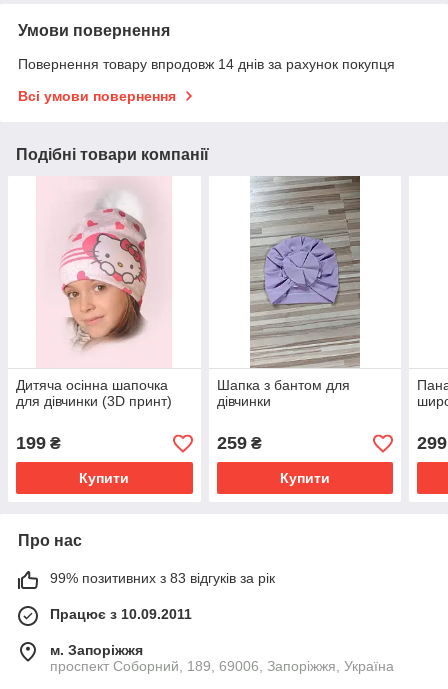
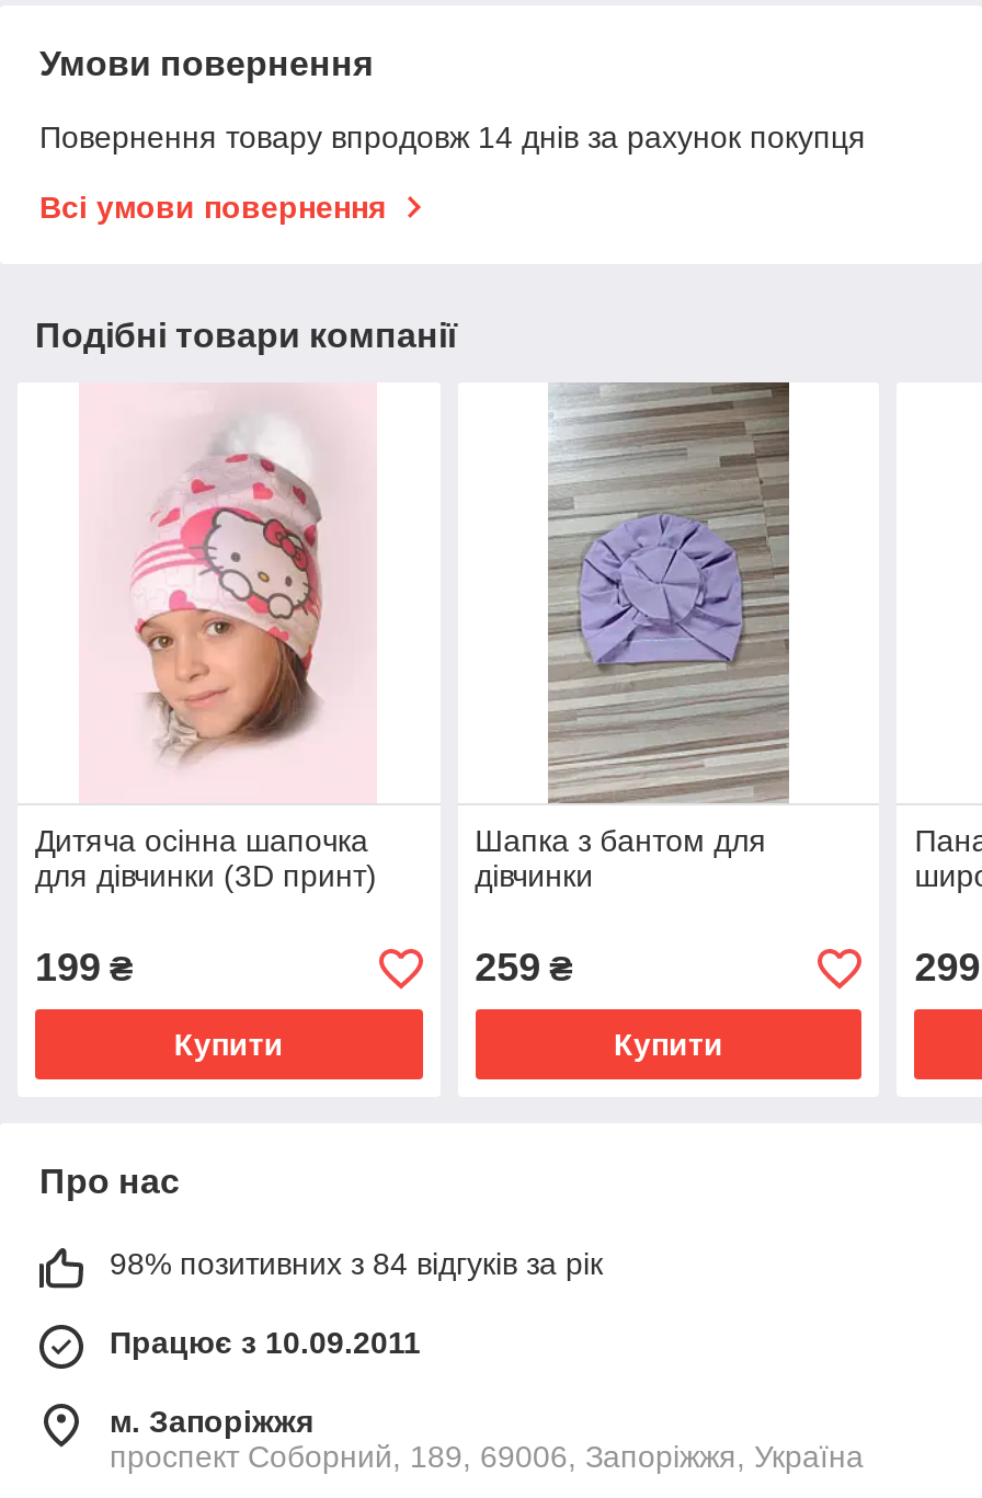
- 99% позитивних з 83 відгуків за рік
+ 98% позитивних з 84 відгуків за рік
